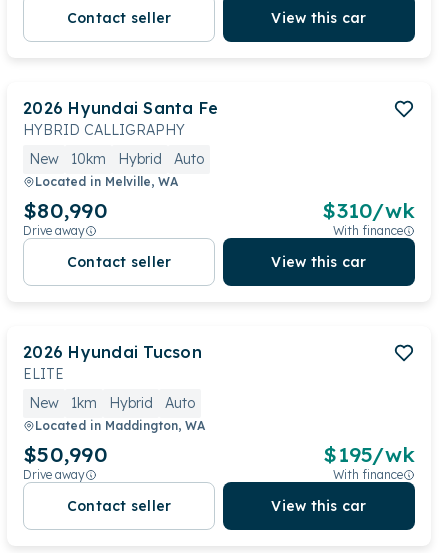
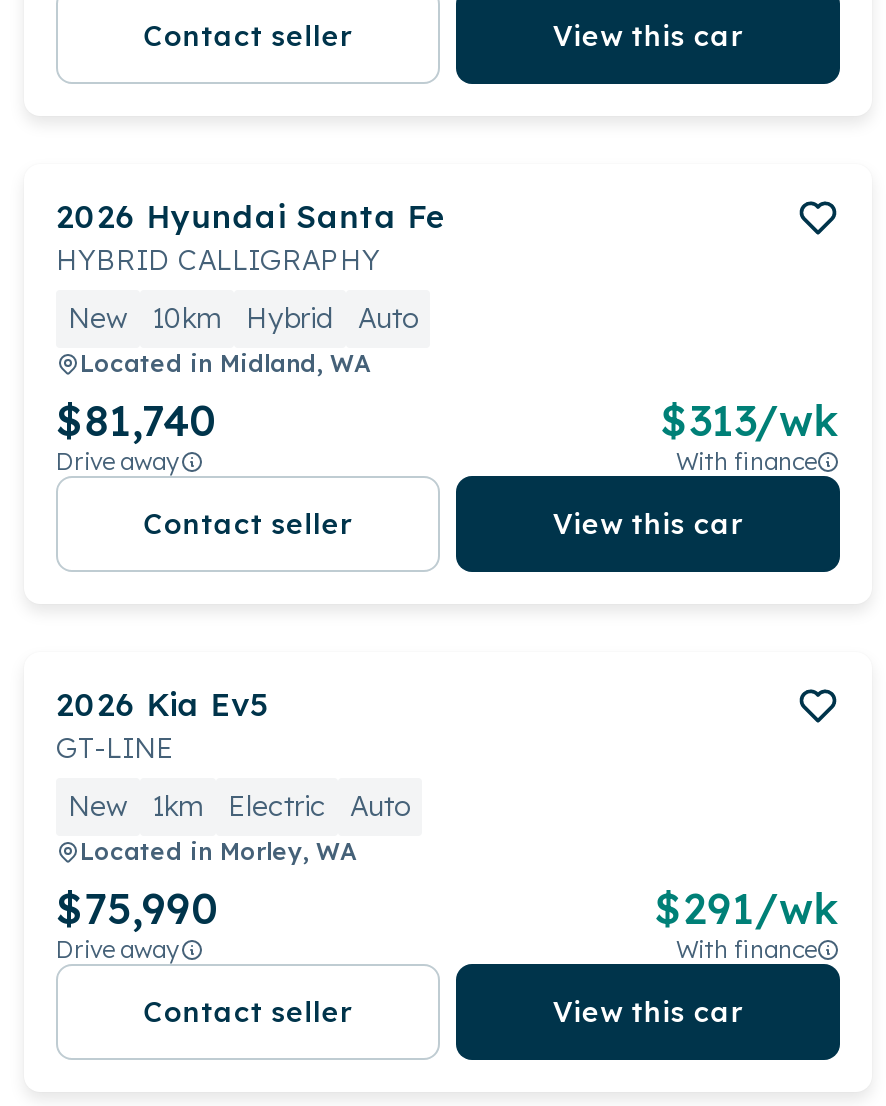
- Located in Melville, WA
+ Located in Midland, WA

- $80,990
+ $81,740

- $310/wk
+ $313/wk

- 2026 Hyundai Tucson
- ELITE
+ 2026 Kia Ev5
+ GT-LINE

- Hybrid
+ Electric

- Located in Maddington, WA
+ Located in Morley, WA

- $50,990
+ $75,990

- $195/wk
+ $291/wk
